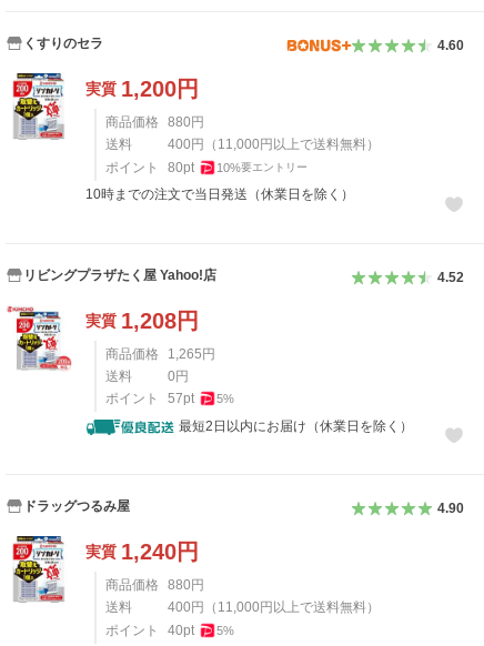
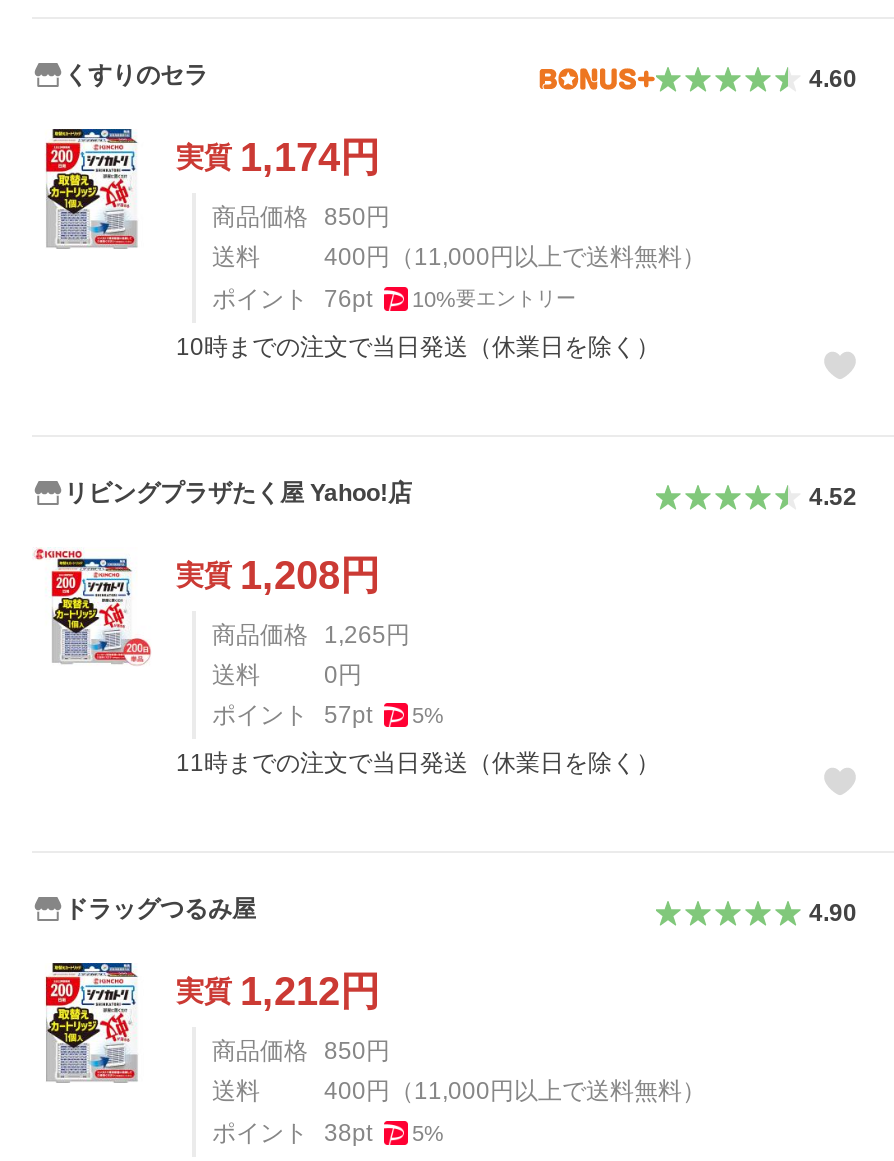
- 実質1,200円
+ 実質1,174円

- 商品価格 880円
+ 商品価格 850円

- ポイント 80pt 10%要エントリー
+ ポイント 76pt 10%要エントリー

- 最短2日以内にお届け（休業日を除く）
+ 11時までの注文で当日発送（休業日を除く）

- 実質1,240円
+ 実質1,212円

- 商品価格 880円
+ 商品価格 850円

- ポイント 40pt 5%
+ ポイント 38pt 5%
